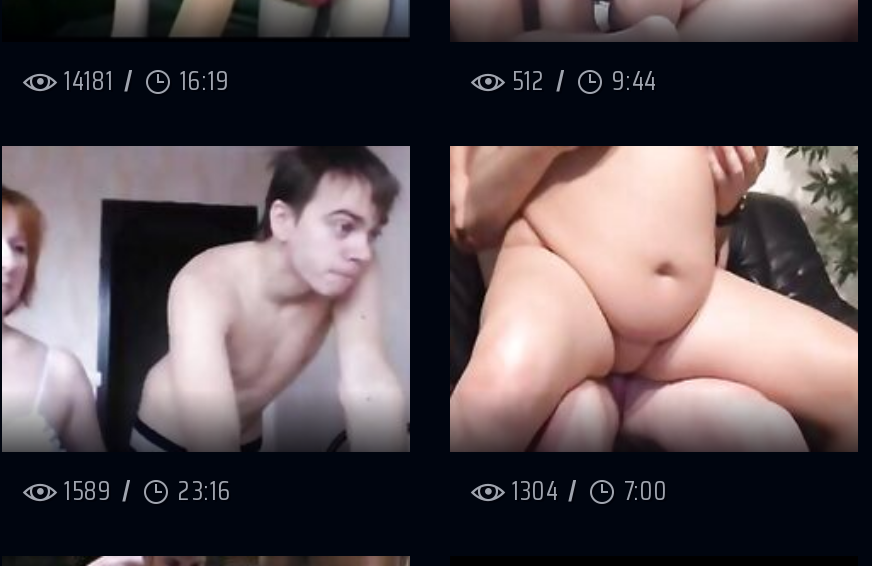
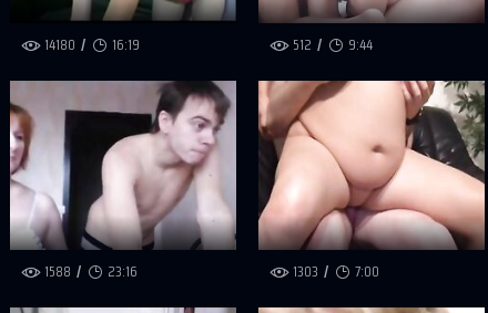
- 14181 16:19
+ 14180 16:19

- 1589 23:16
+ 1588 23:16

- 1304 7:00
+ 1303 7:00
